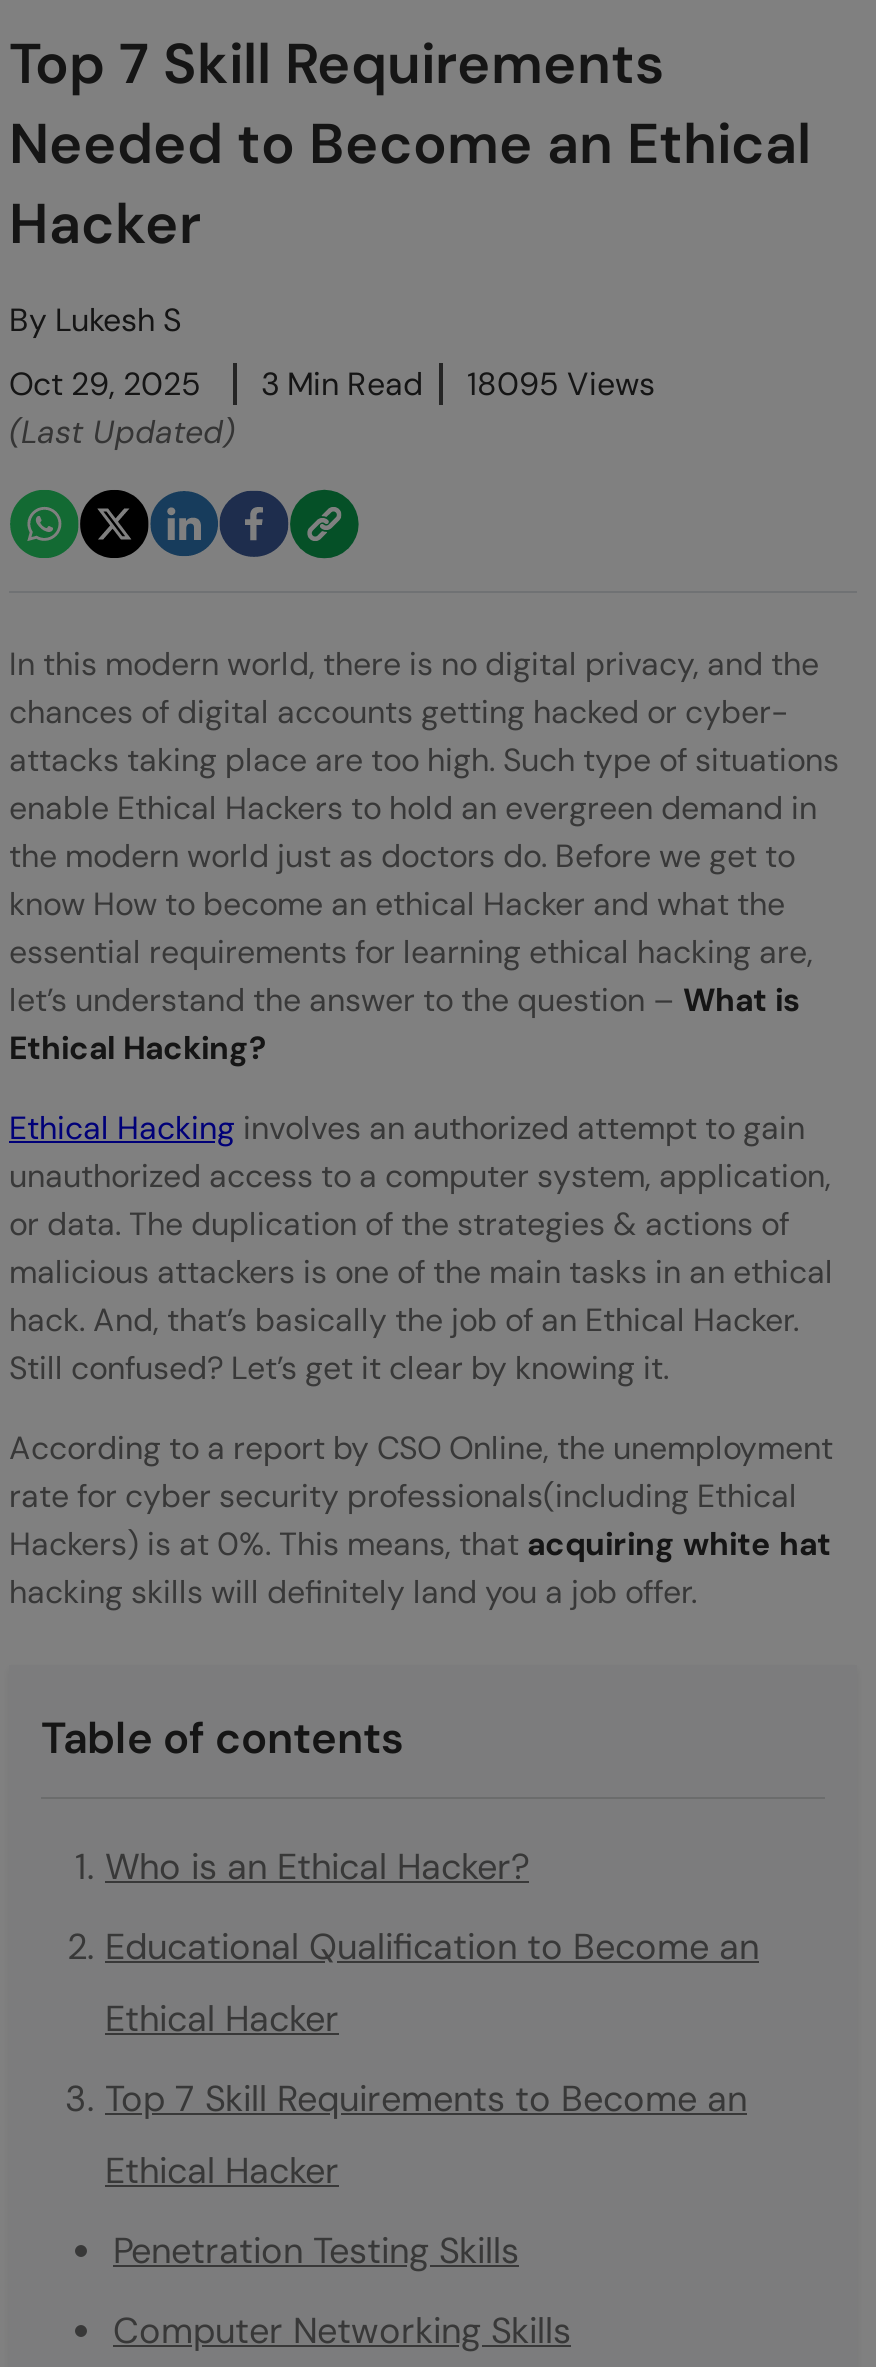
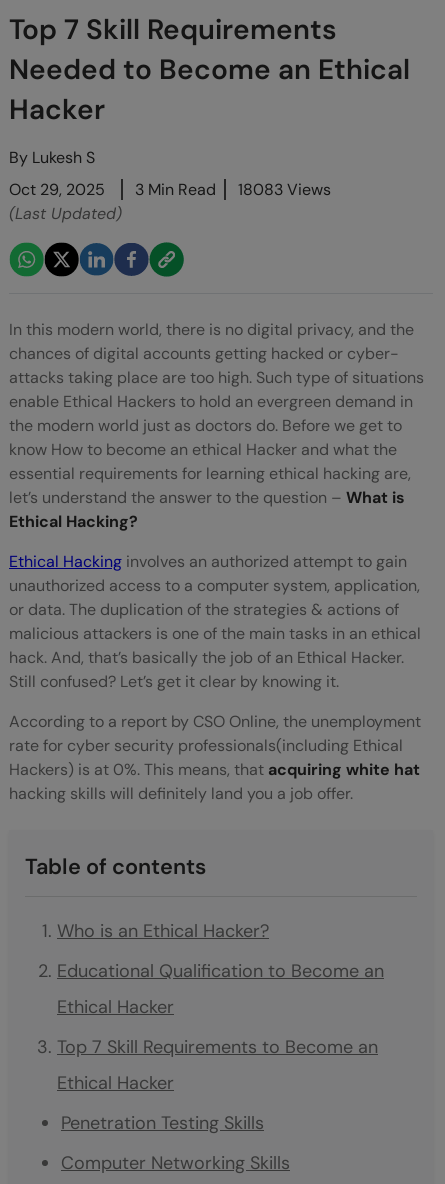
- Oct 29, 2025 3 Min Read 18095 Views
+ Oct 29, 2025 3 Min Read 18083 Views
